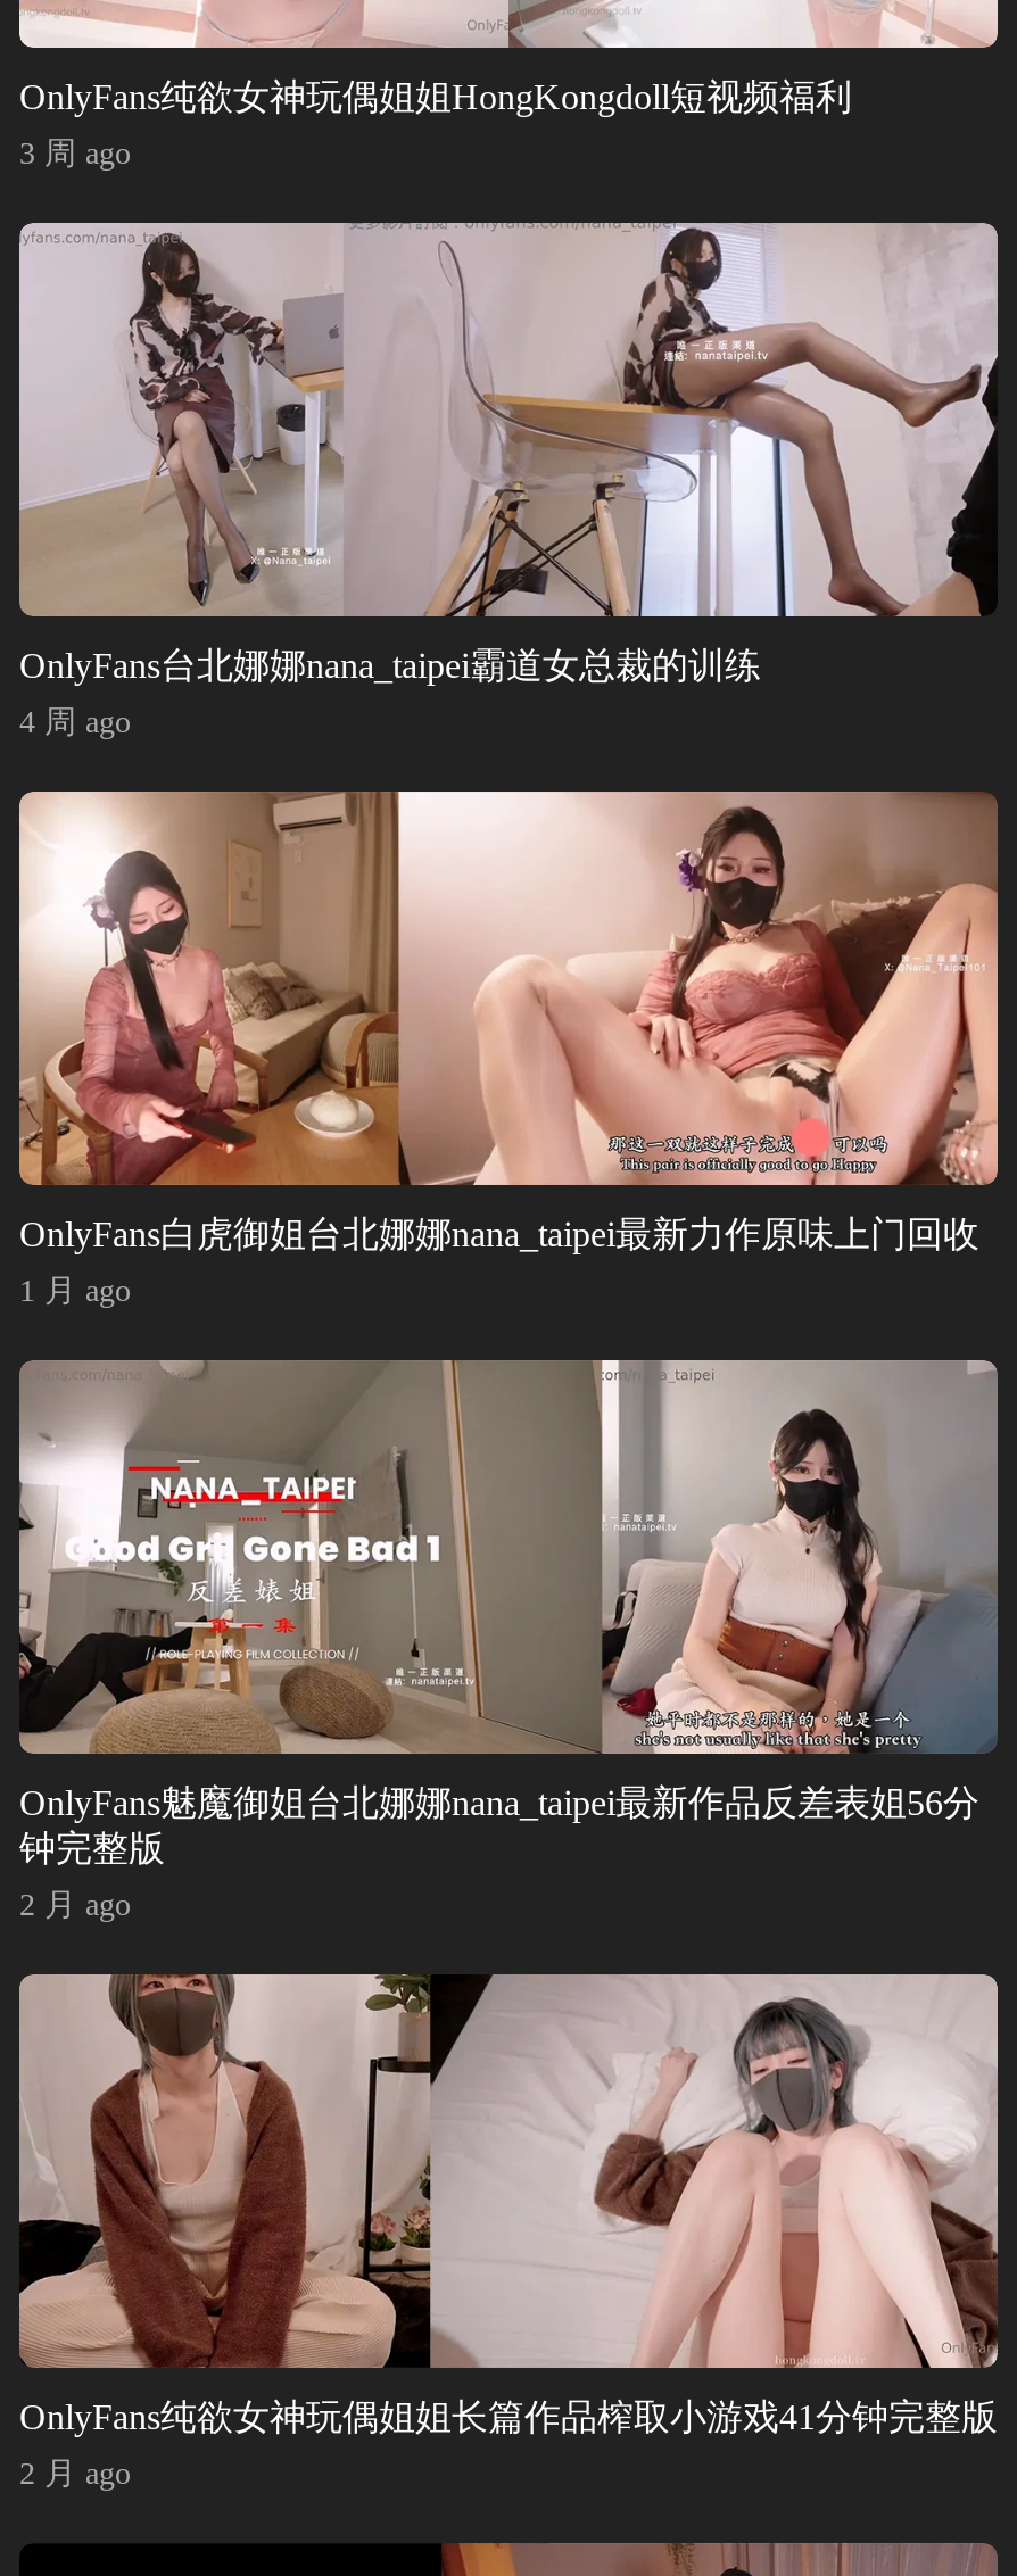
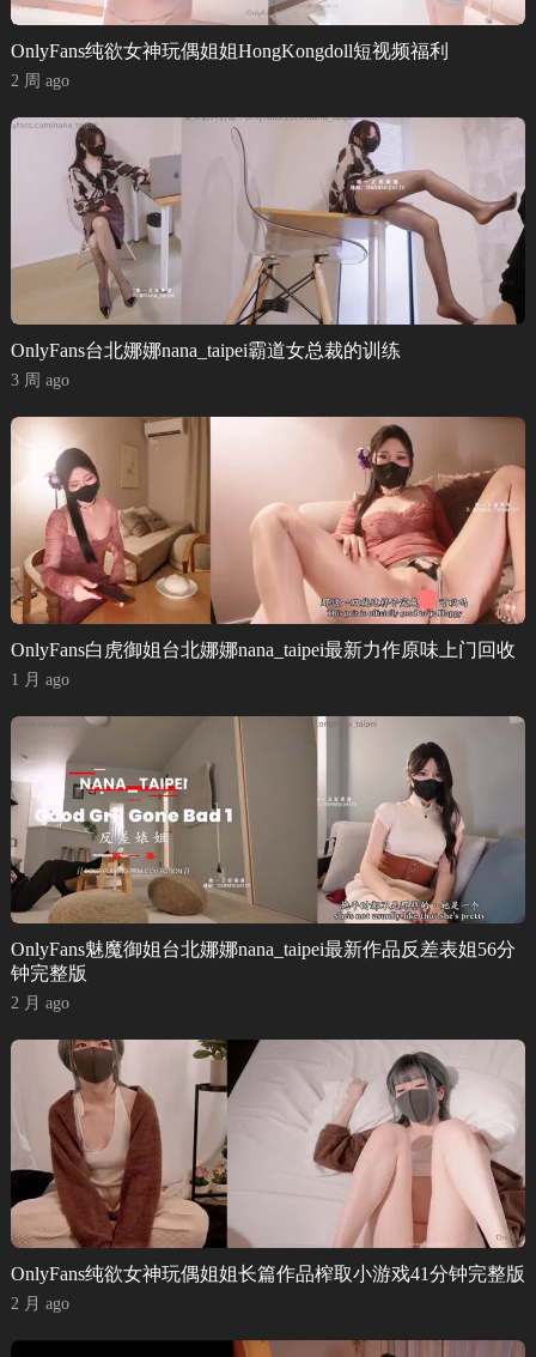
- 3 周 ago
+ 2 周 ago

- 4 周 ago
+ 3 周 ago
